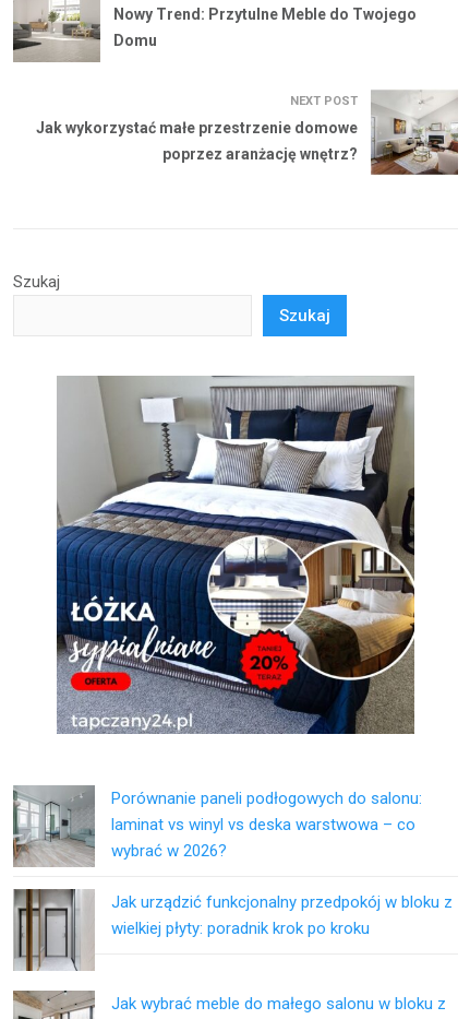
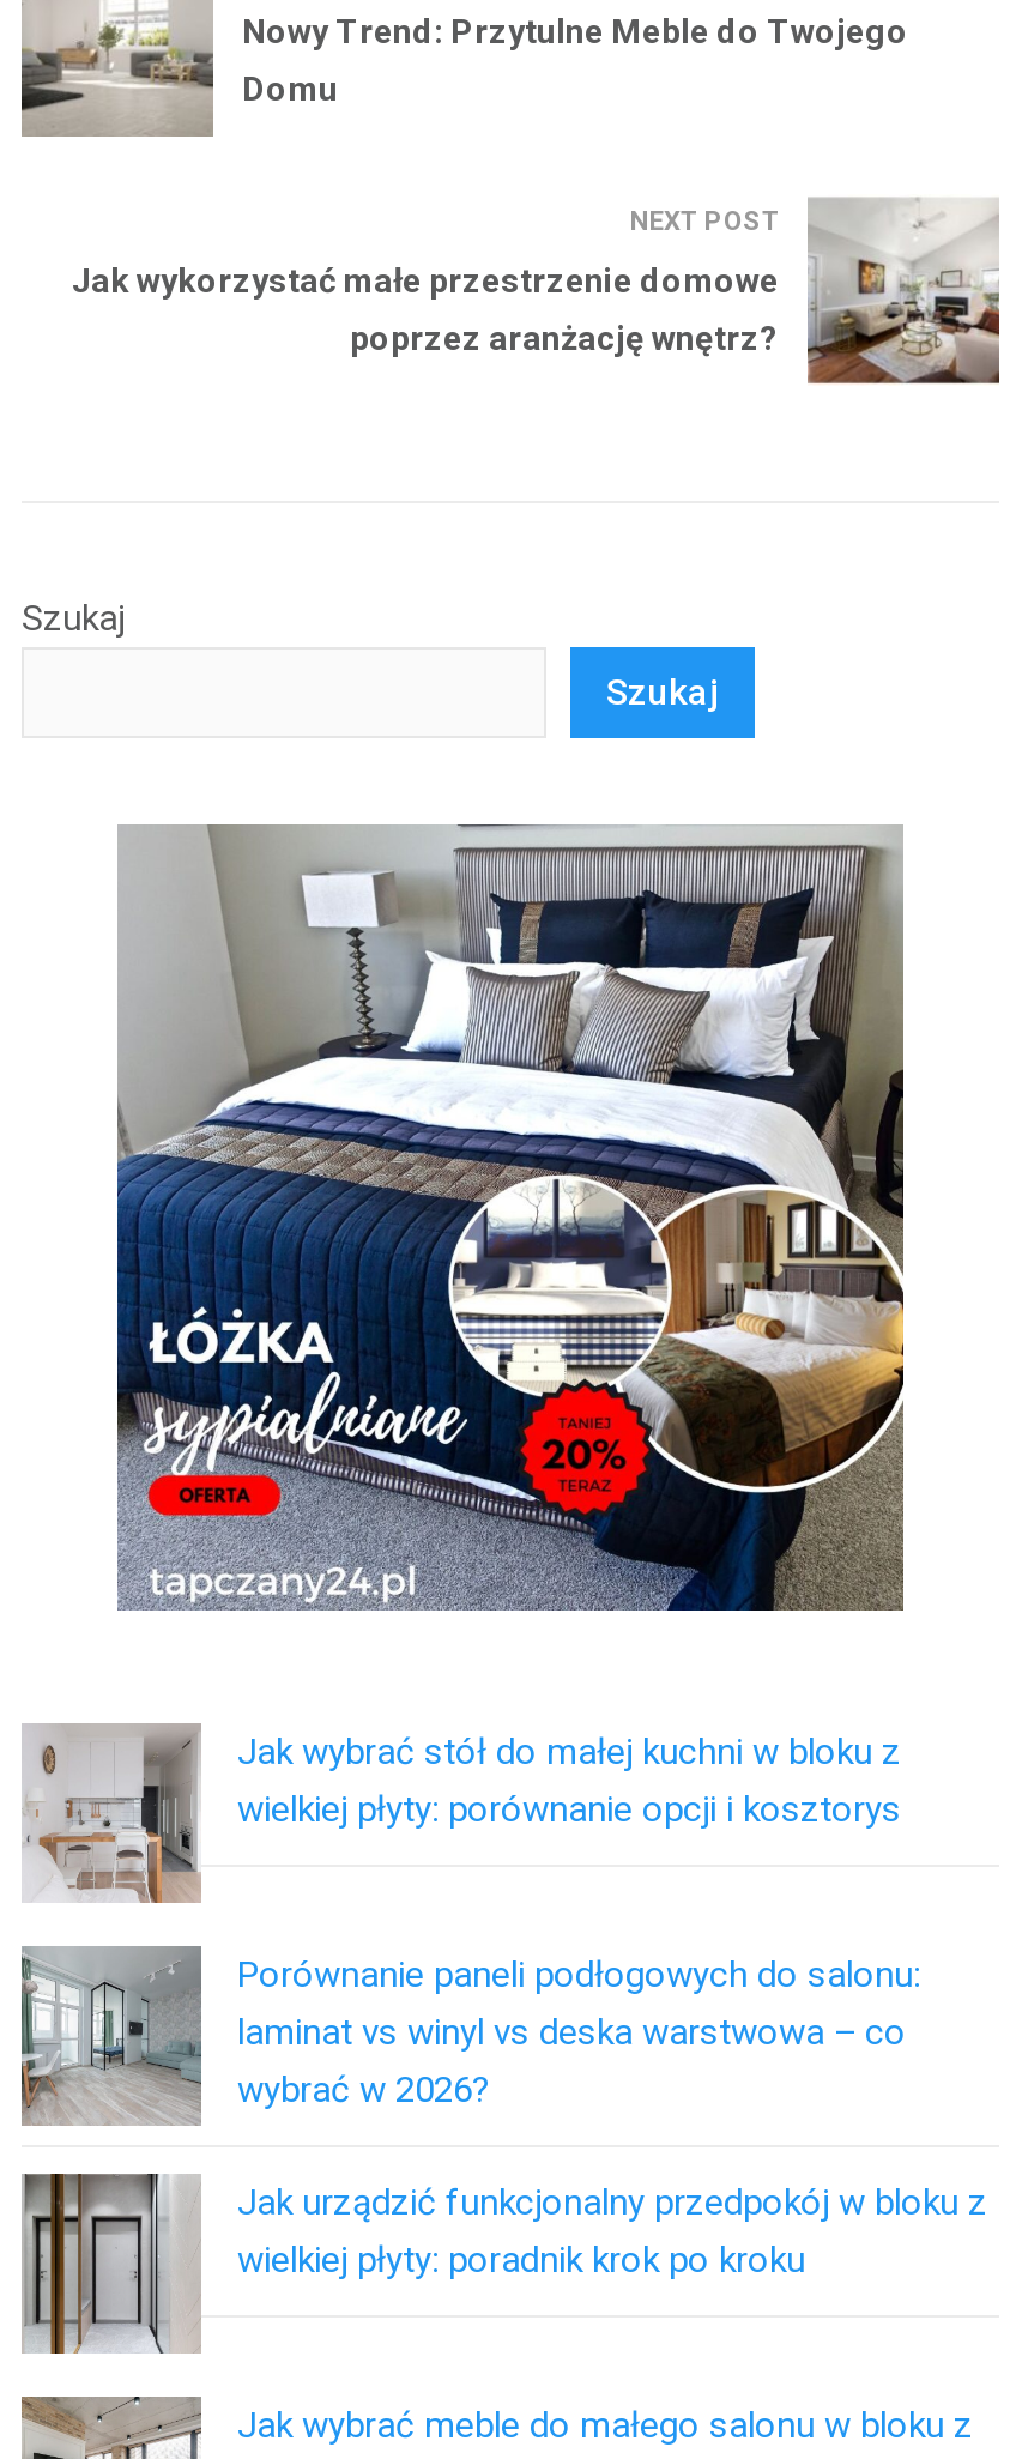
+ [image]
+ Jak wybrać stół do małej kuchni w bloku z
+ wielkiej płyty: porównanie opcji i kosztorys
